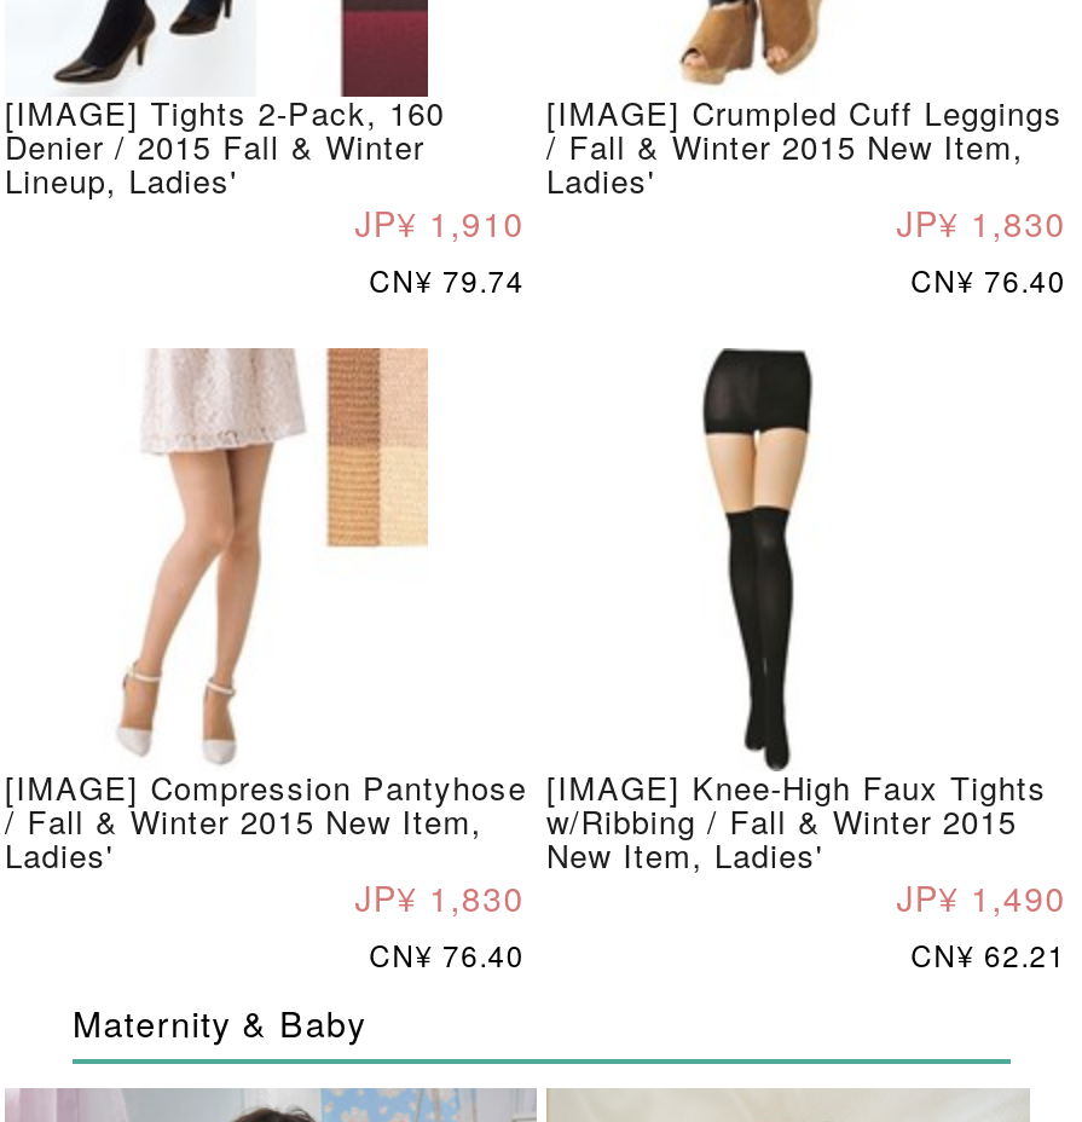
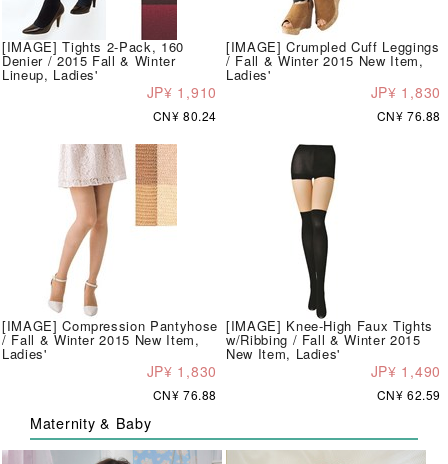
- CN¥ 79.74
+ CN¥ 80.24

- CN¥ 76.40
+ CN¥ 76.88

- CN¥ 76.40
+ CN¥ 76.88

- CN¥ 62.21
+ CN¥ 62.59
